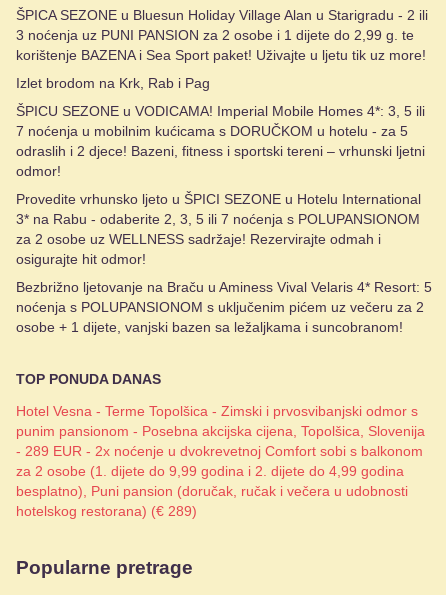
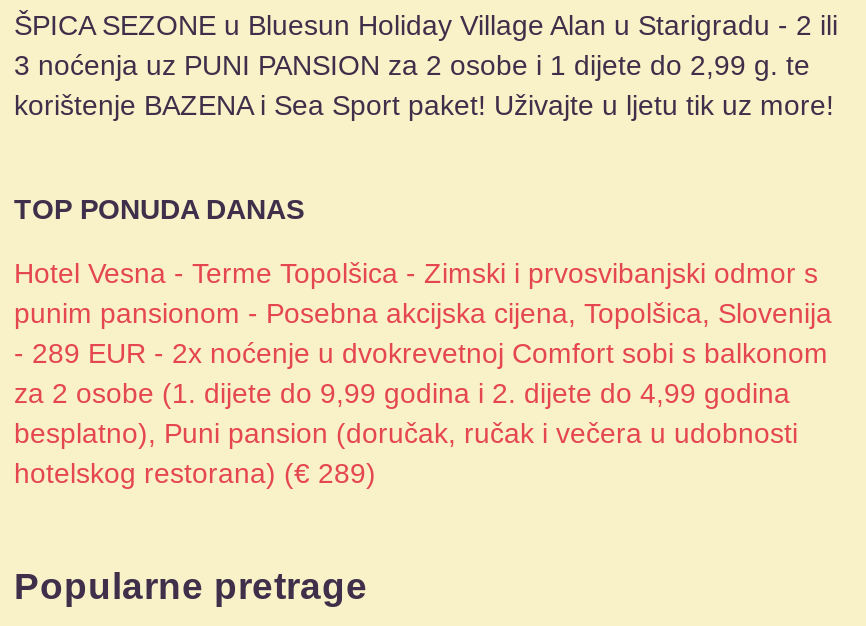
- Izlet brodom na Krk, Rab i Pag
- ŠPICU SEZONE u VODICAMA! Imperial Mobile Homes 4*: 3, 5 ili
- 7 noćenja u mobilnim kućicama s DORUČKOM u hotelu - za 5
- odraslih i 2 djece! Bazeni, fitness i sportski tereni – vrhunski ljetni
- odmor!
- Provedite vrhunsko ljeto u ŠPICI SEZONE u Hotelu International
- 3* na Rabu - odaberite 2, 3, 5 ili 7 noćenja s POLUPANSIONOM
- za 2 osobe uz WELLNESS sadržaje! Rezervirajte odmah i
- osigurajte hit odmor!
- Bezbrižno ljetovanje na Braču u Aminess Vival Velaris 4* Resort: 5
- noćenja s POLUPANSIONOM s uključenim pićem uz večeru za 2
- osobe + 1 dijete, vanjski bazen sa ležaljkama i suncobranom!
